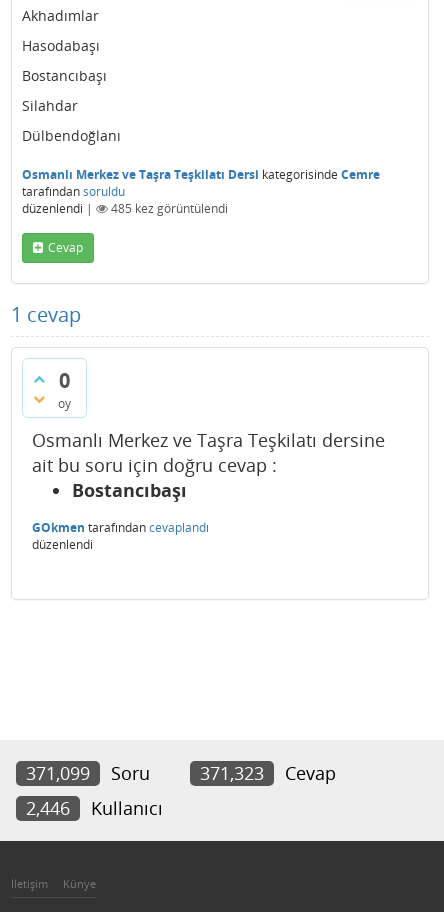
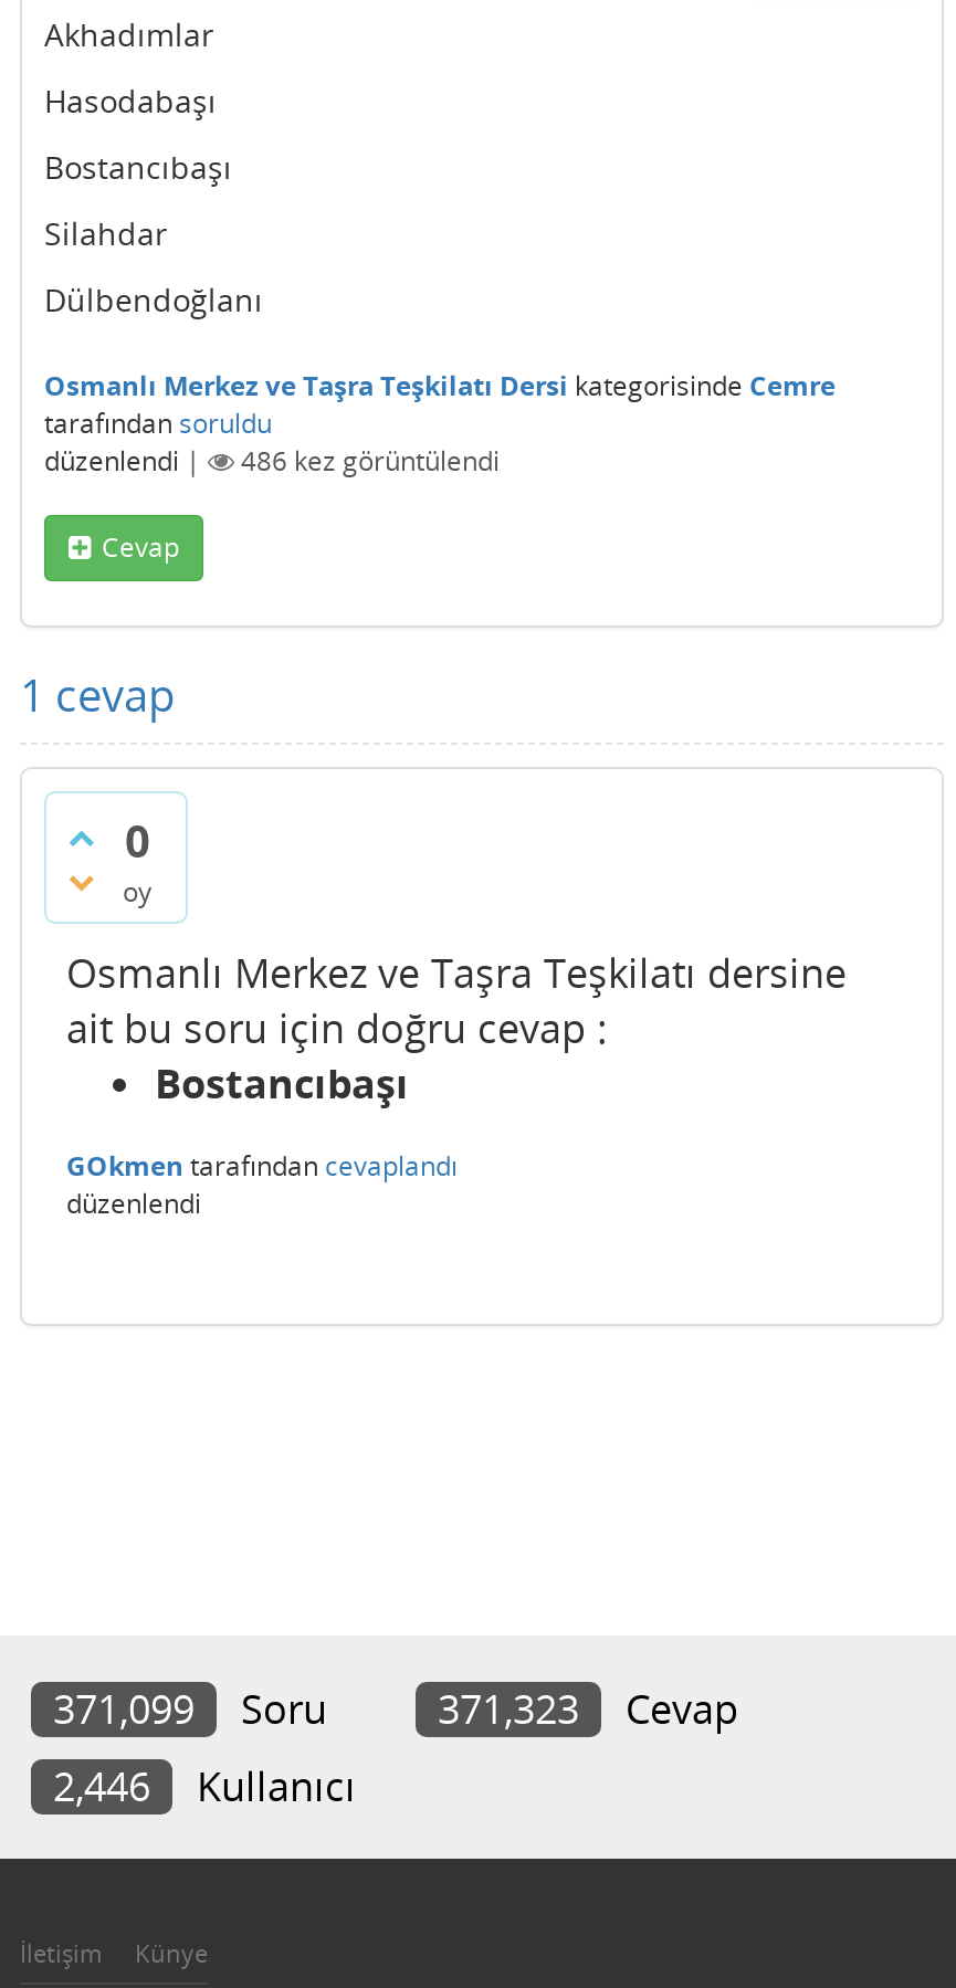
- 485 kez görüntülendi
+ 486 kez görüntülendi
